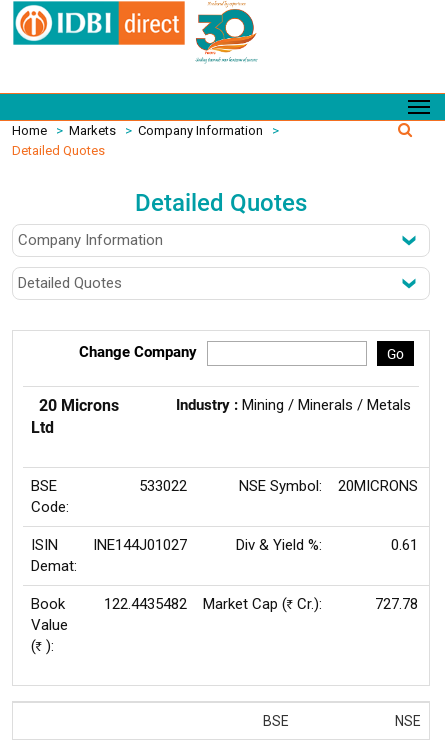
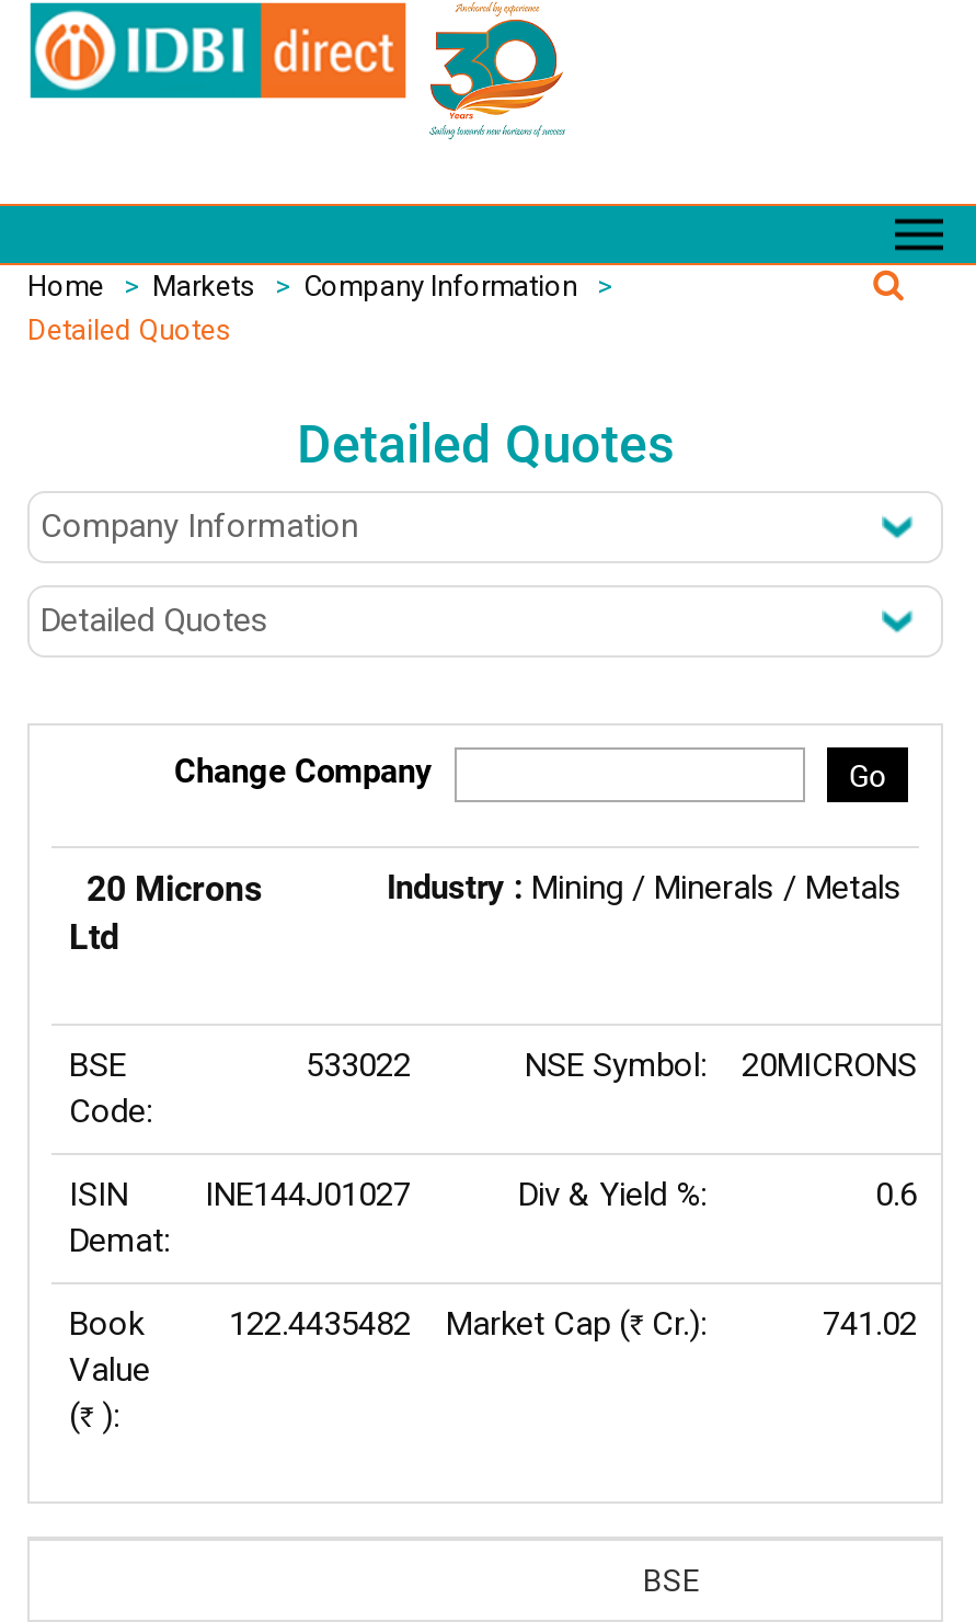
- 0.61
+ 0.6

- 727.78
+ 741.02

- NSE
